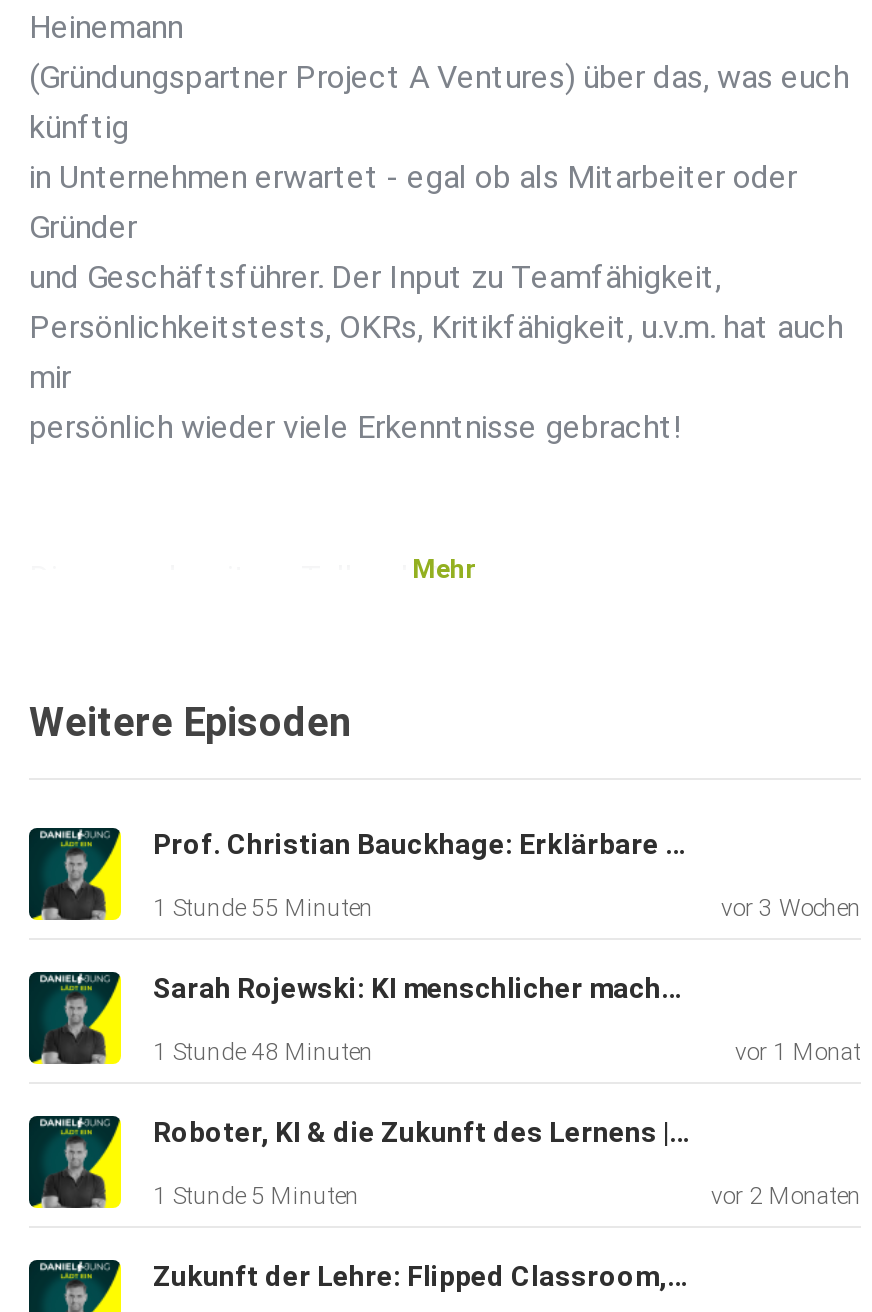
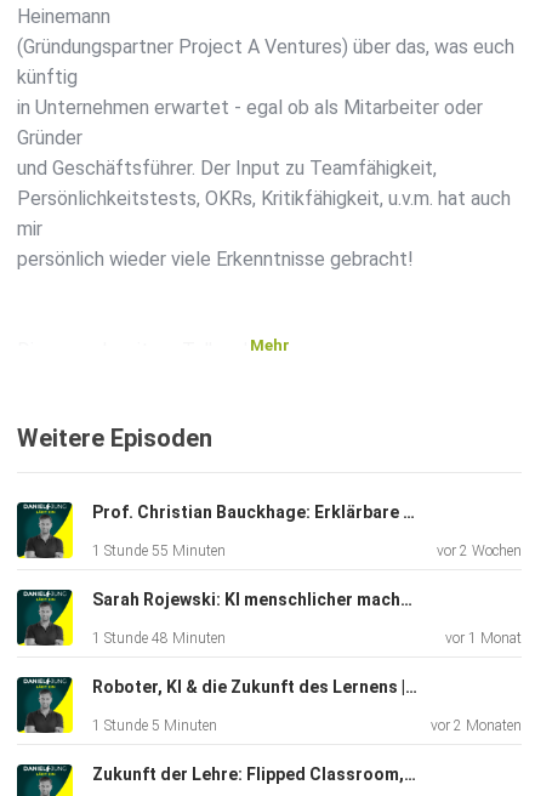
- vor 3 Wochen
+ vor 2 Wochen
